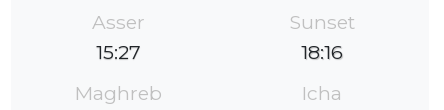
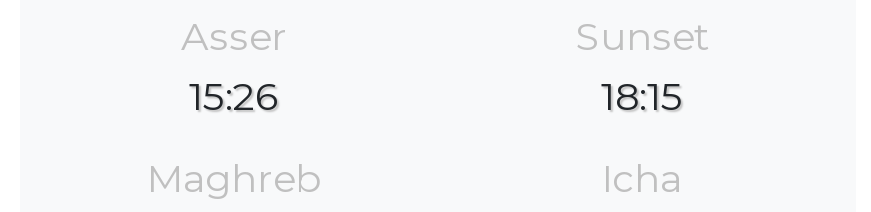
- 15:27
+ 15:26

- 18:16
+ 18:15
